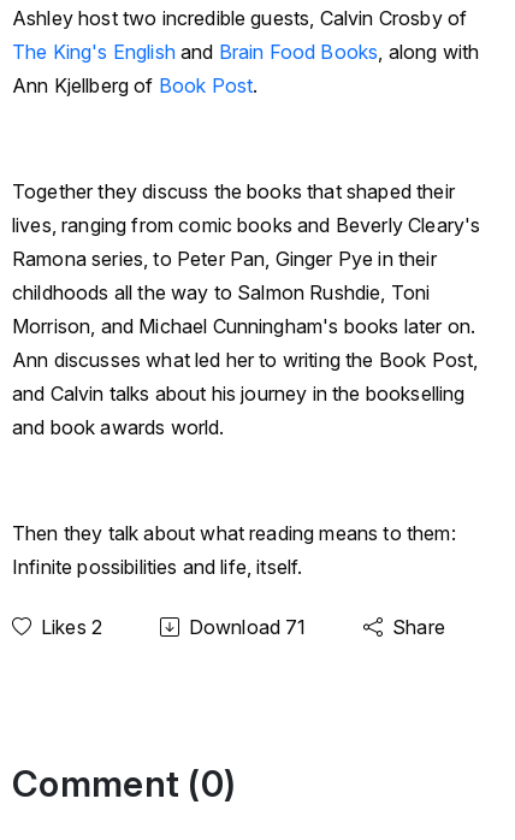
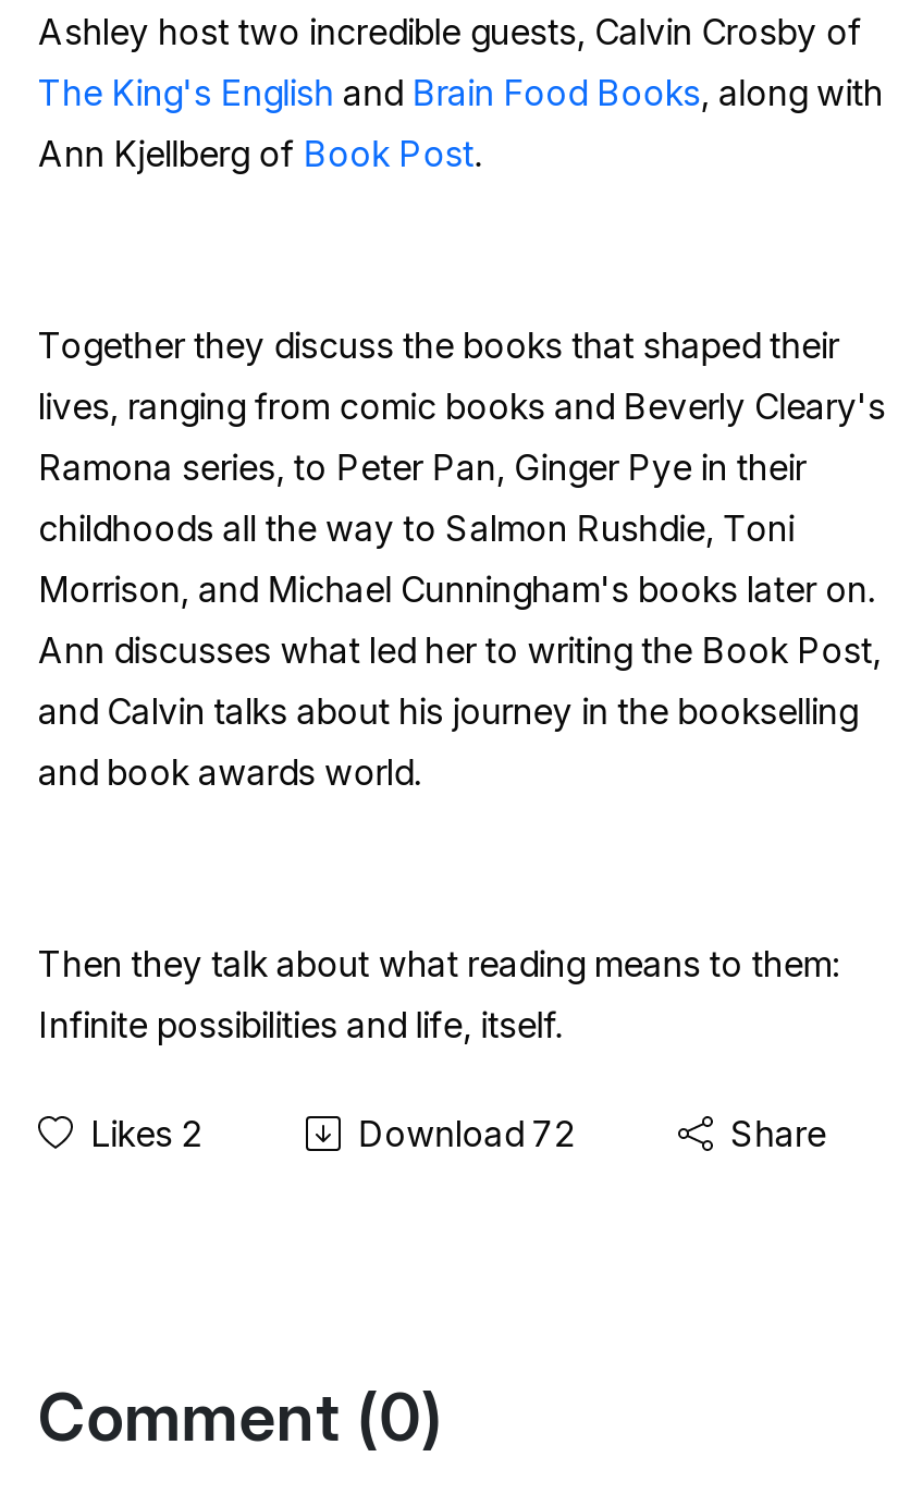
- Download 71
+ Download 72
